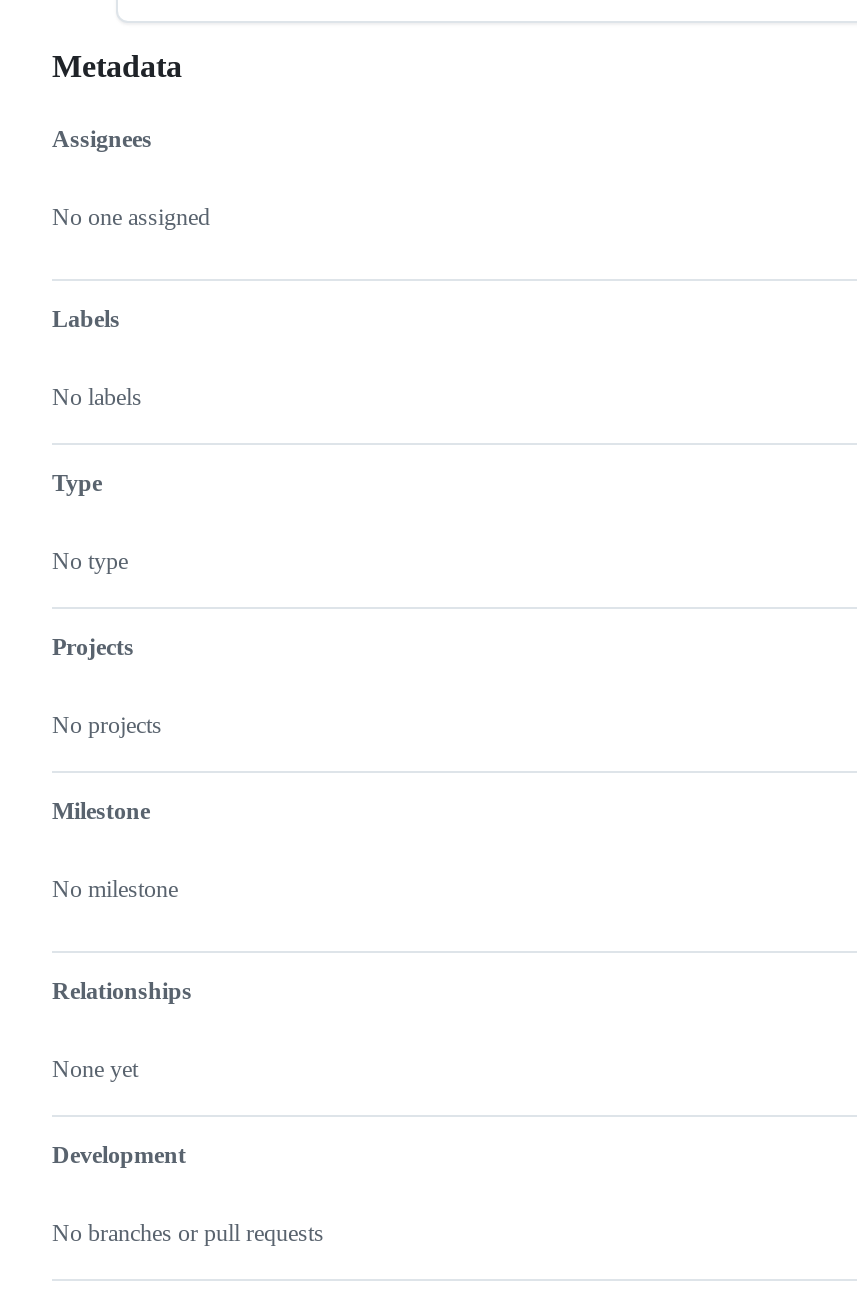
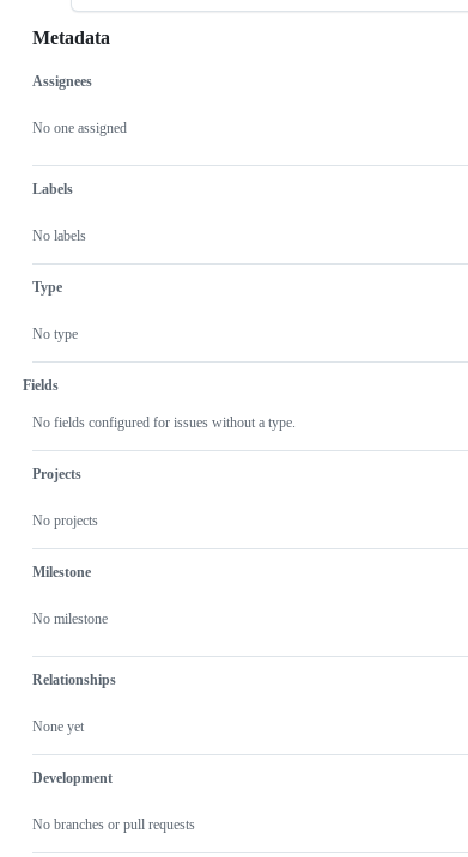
+ Fields
+ No fields configured for issues without a type.
